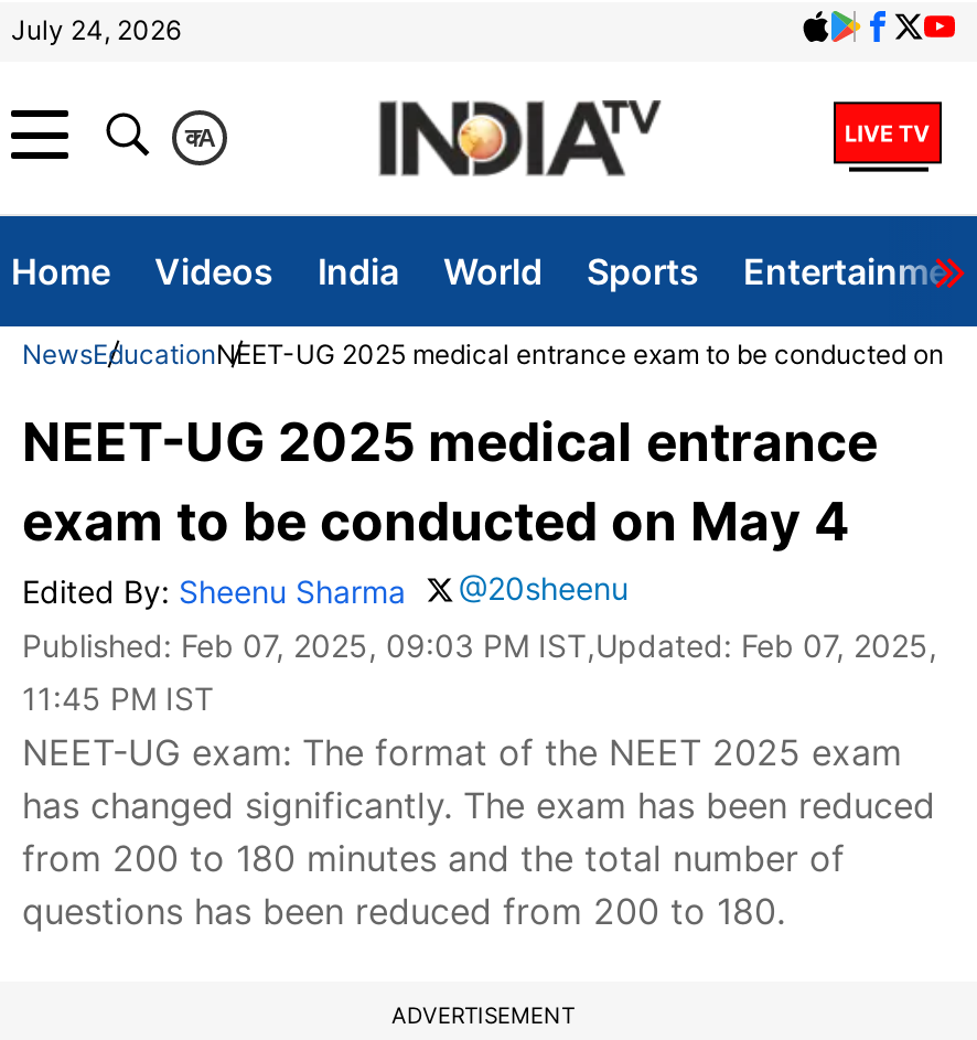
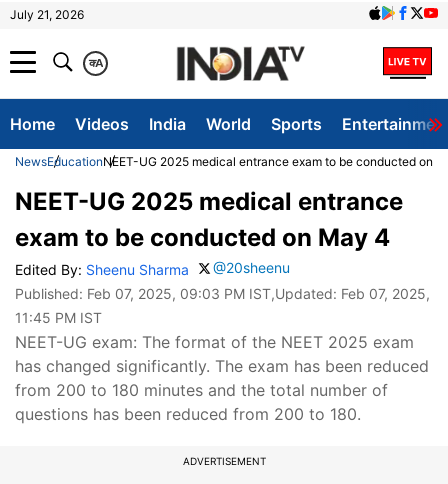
- July 24, 2026
+ July 21, 2026
